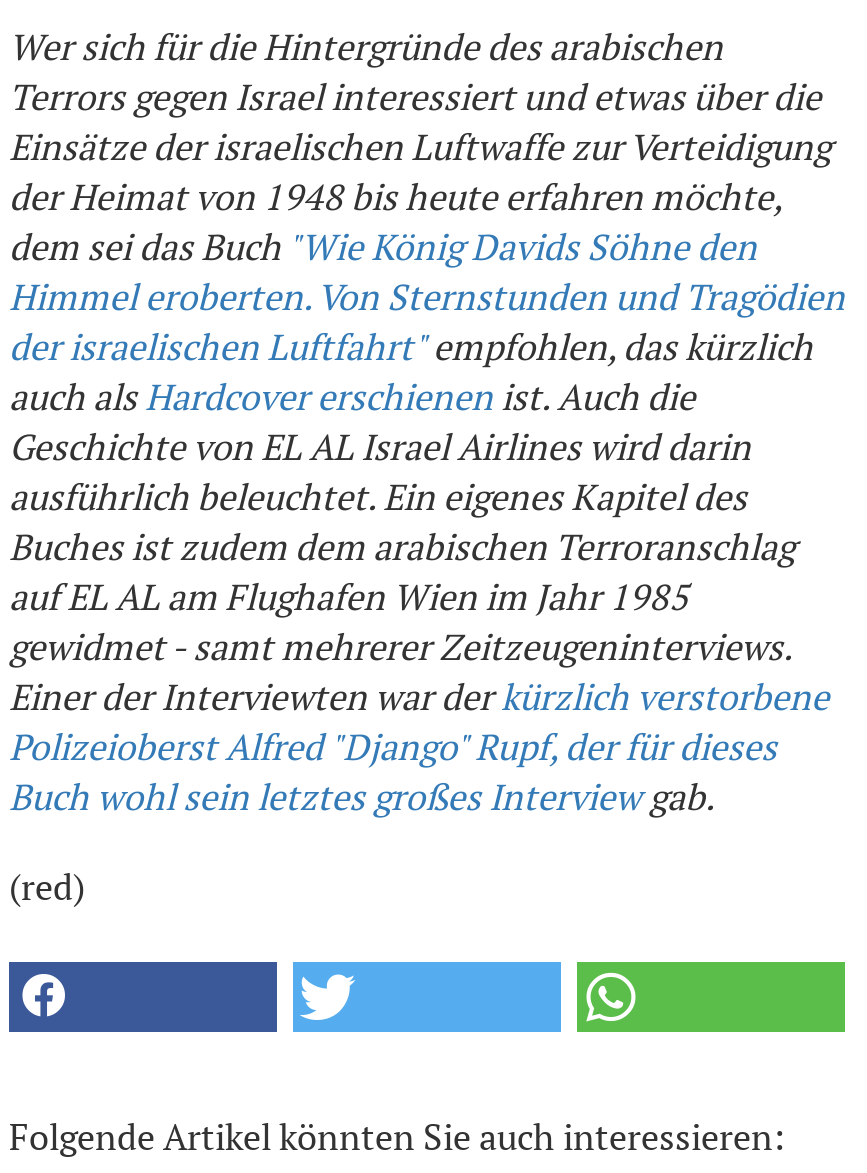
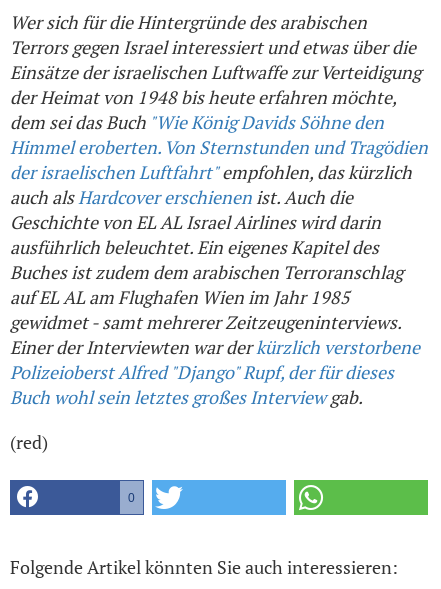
+ 0
